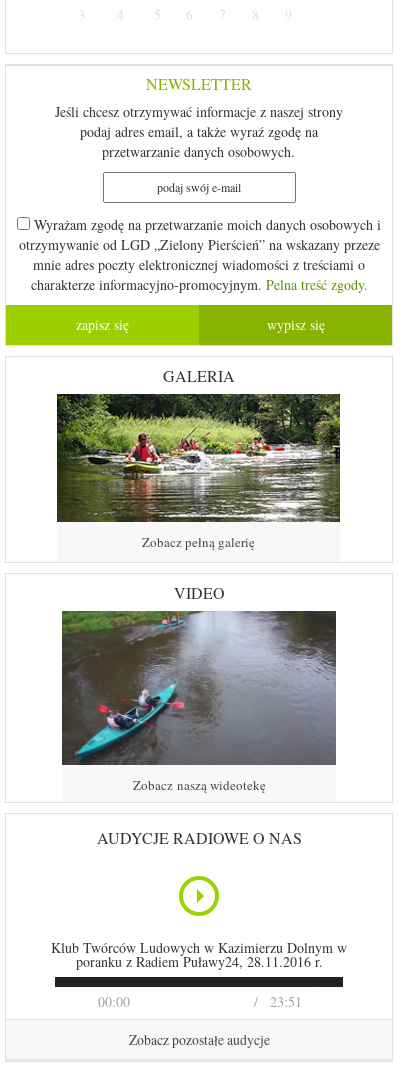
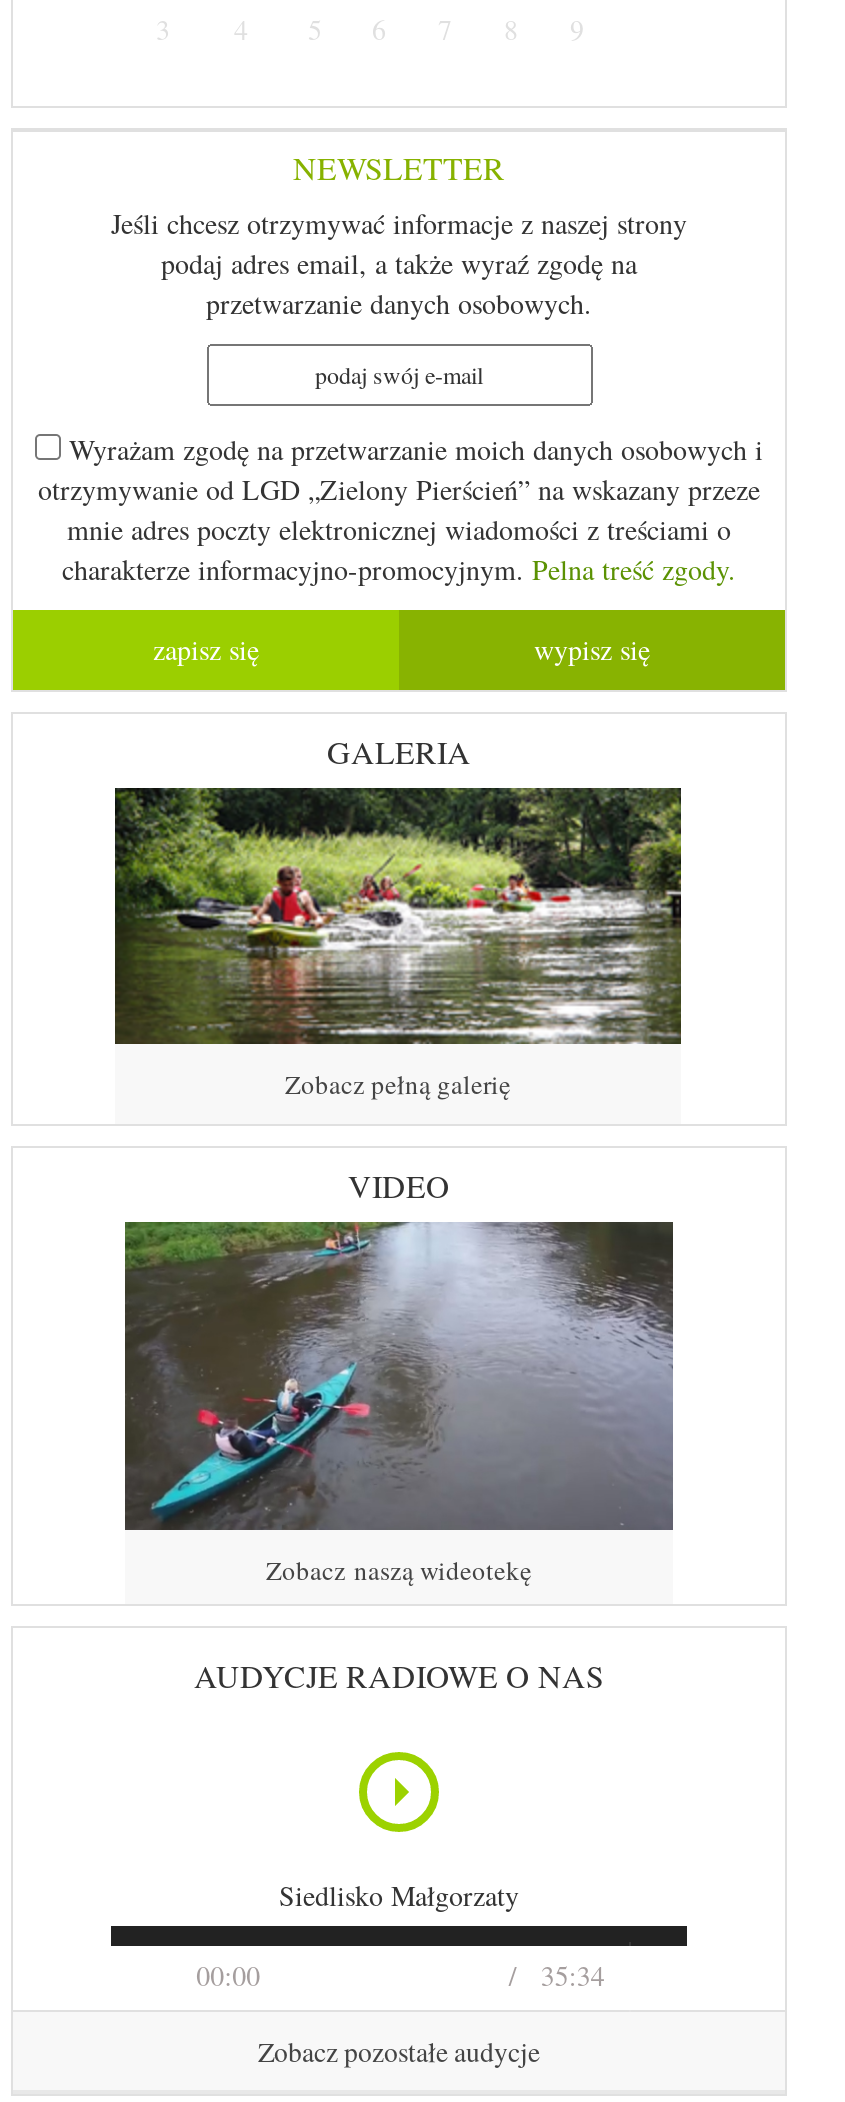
- Klub Twórców Ludowych w Kazimierzu Dolnym w
- poranku z Radiem Puławy24, 28.11.2016 r.
+ Siedlisko Małgorzaty

- 23:51
+ 35:34
